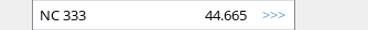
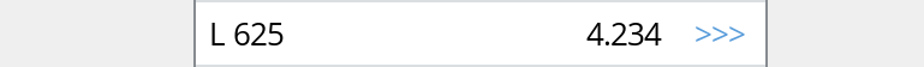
- NC 333
- 44.665
+ L 625
+ 4.234
